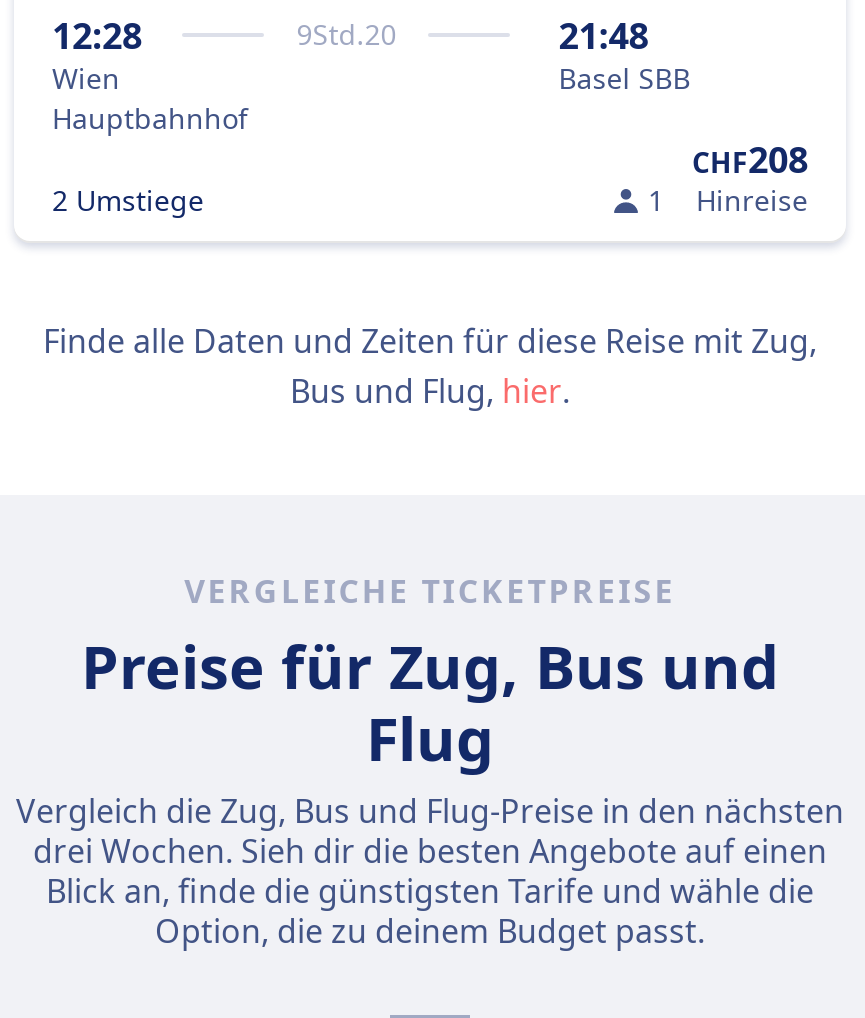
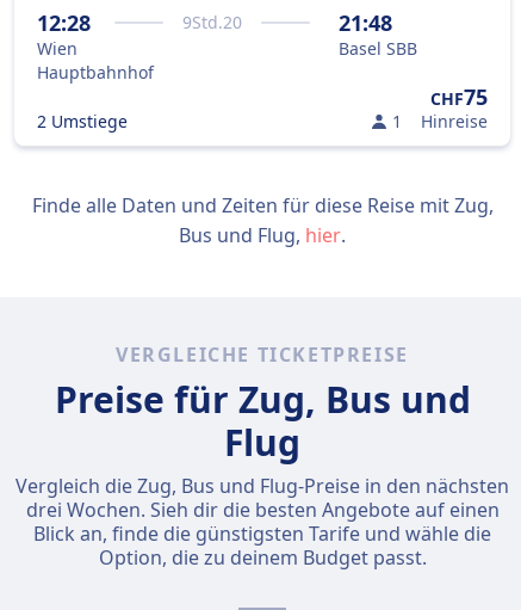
- CHF208
+ CHF75
